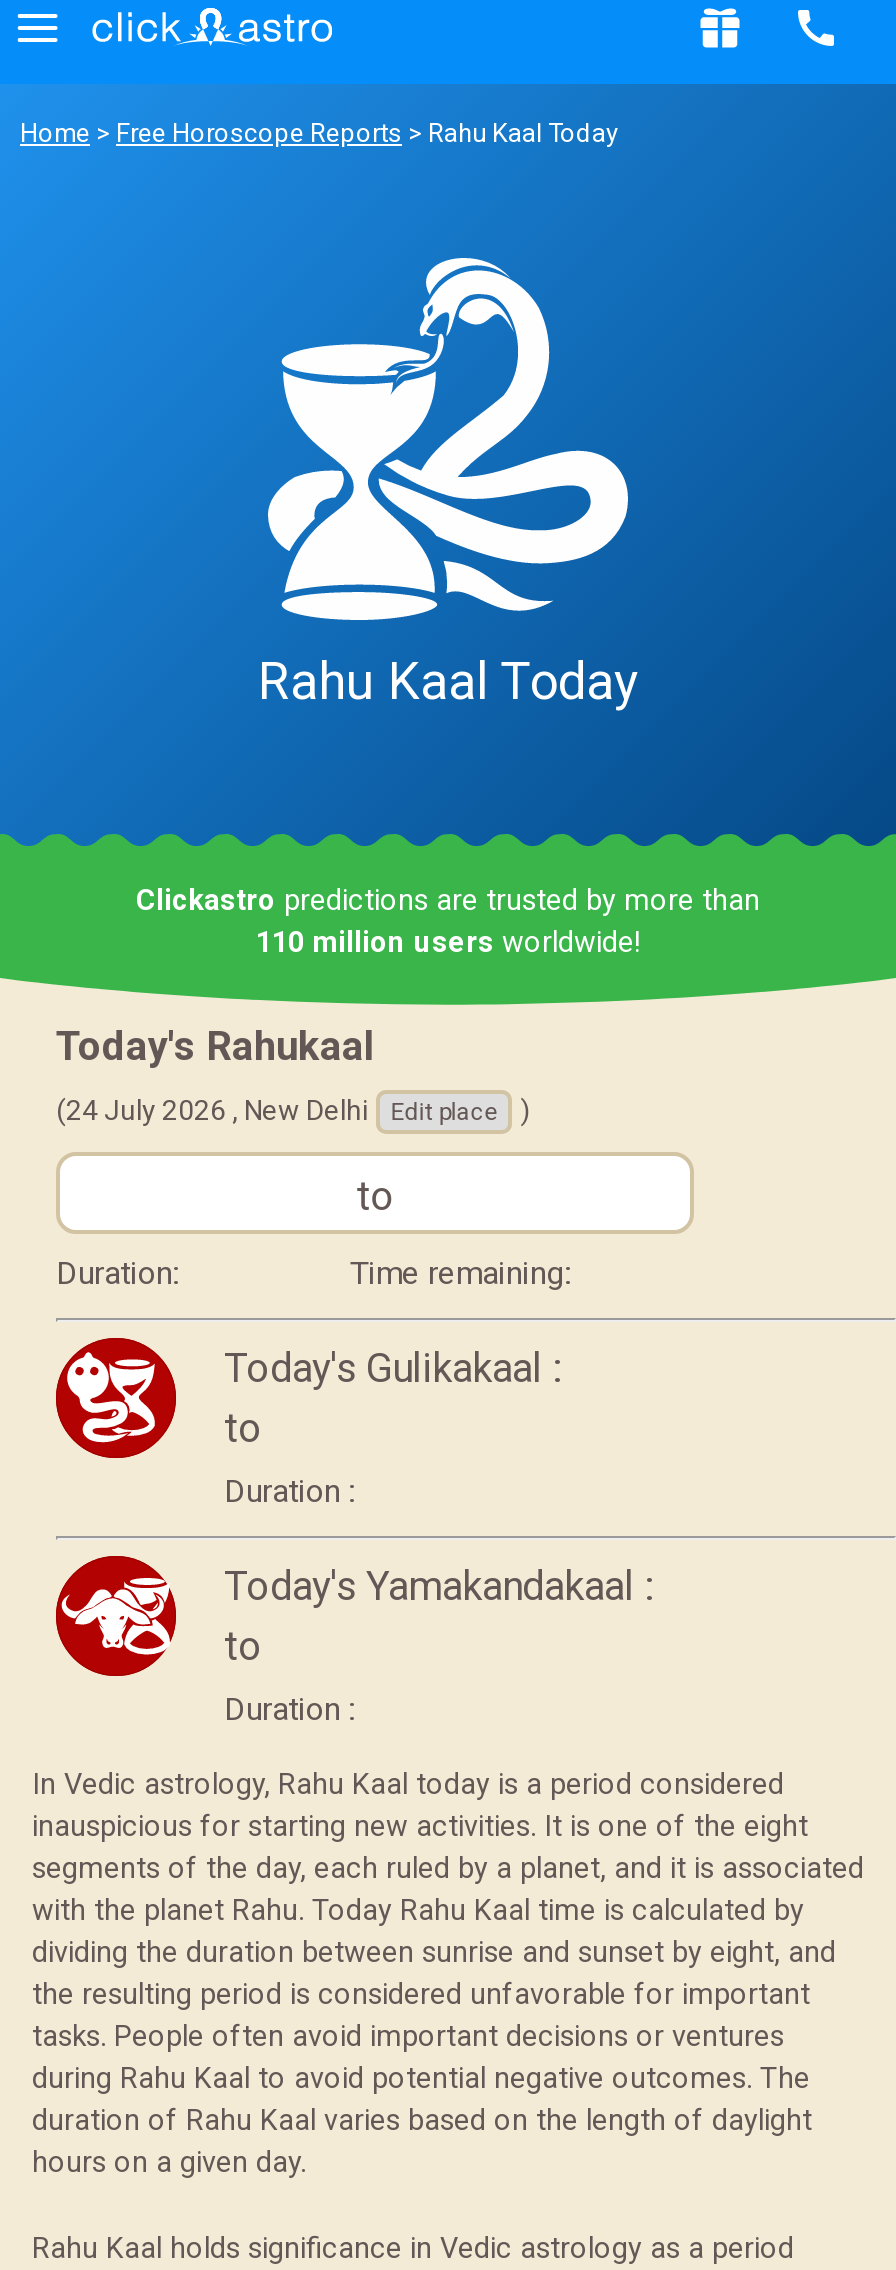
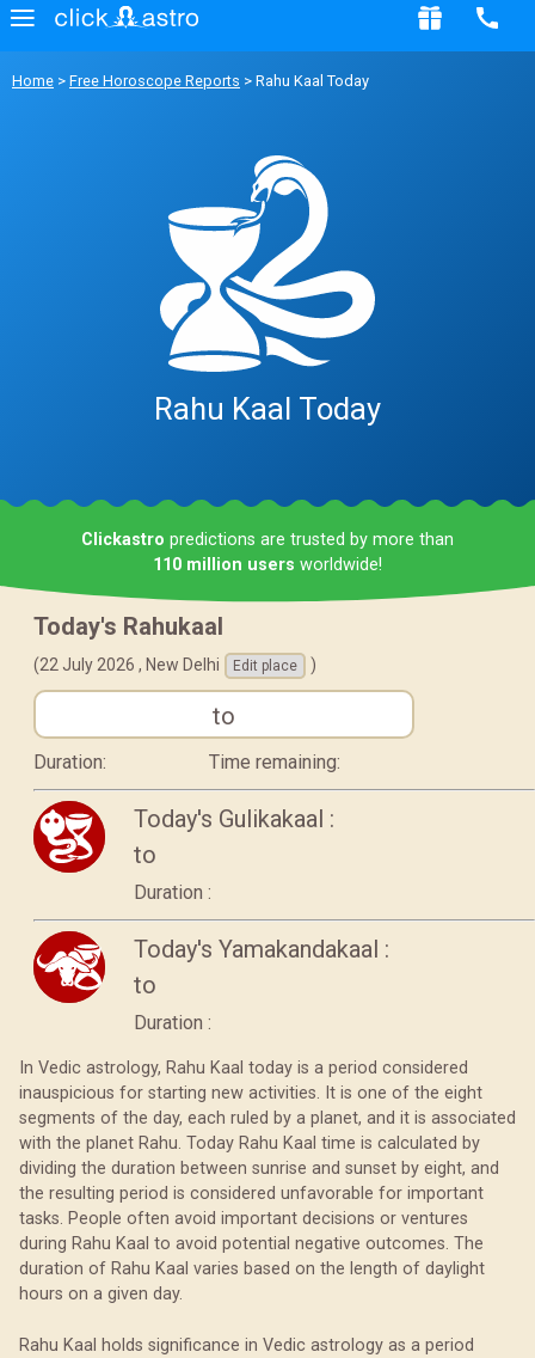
- (24 July 2026 , New Delhi
+ (22 July 2026 , New Delhi
